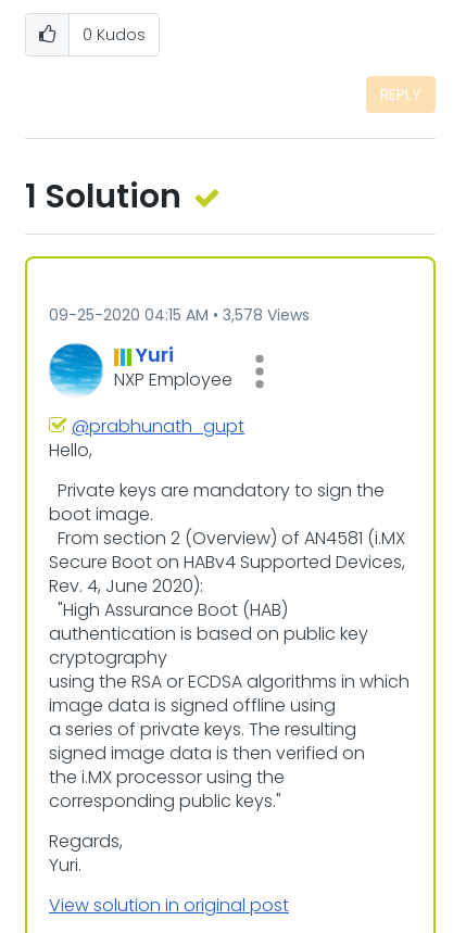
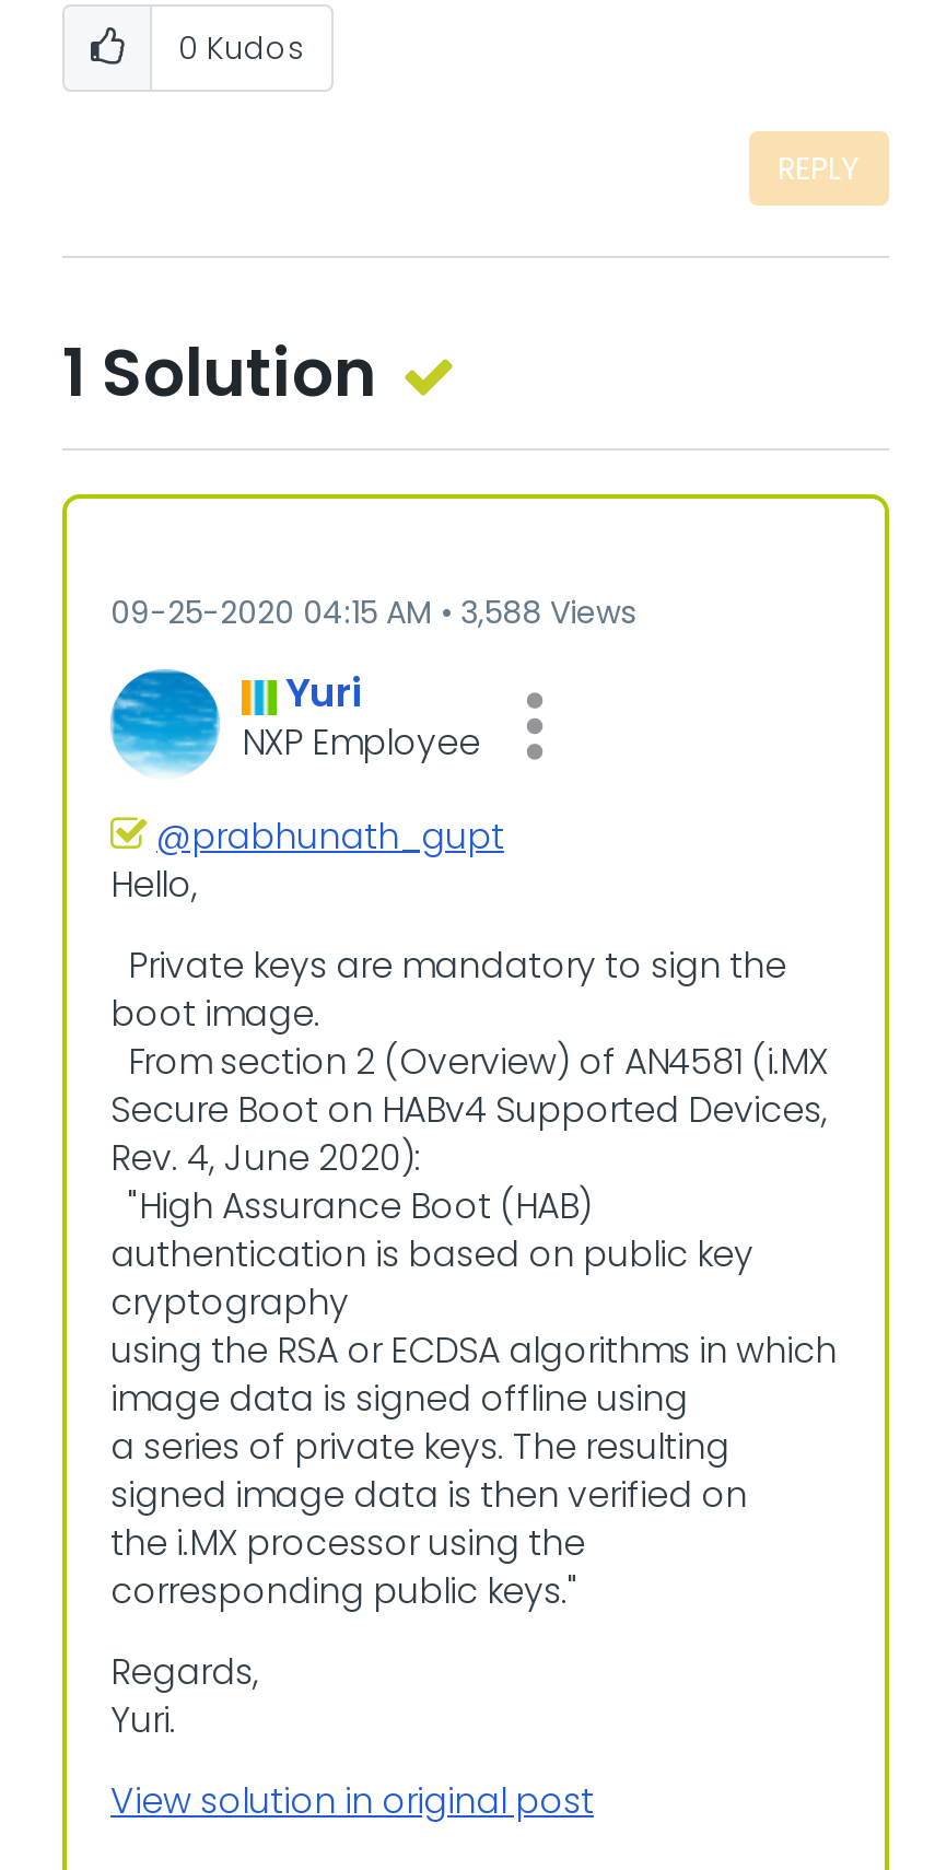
- 09-25-2020 04:15 AM 3,578 Views
+ 09-25-2020 04:15 AM 3,588 Views
